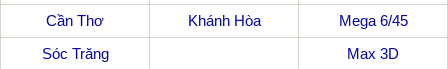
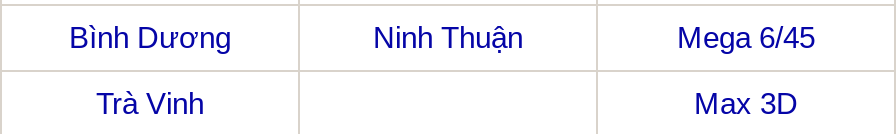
- Cần Thơ
- Khánh Hòa
+ Bình Dương
+ Ninh Thuận

- Sóc Trăng
+ Trà Vinh
